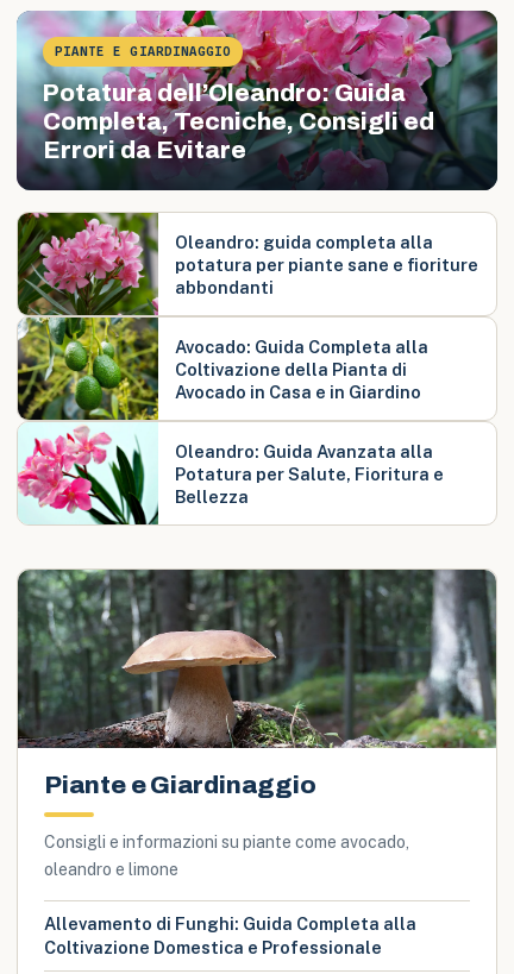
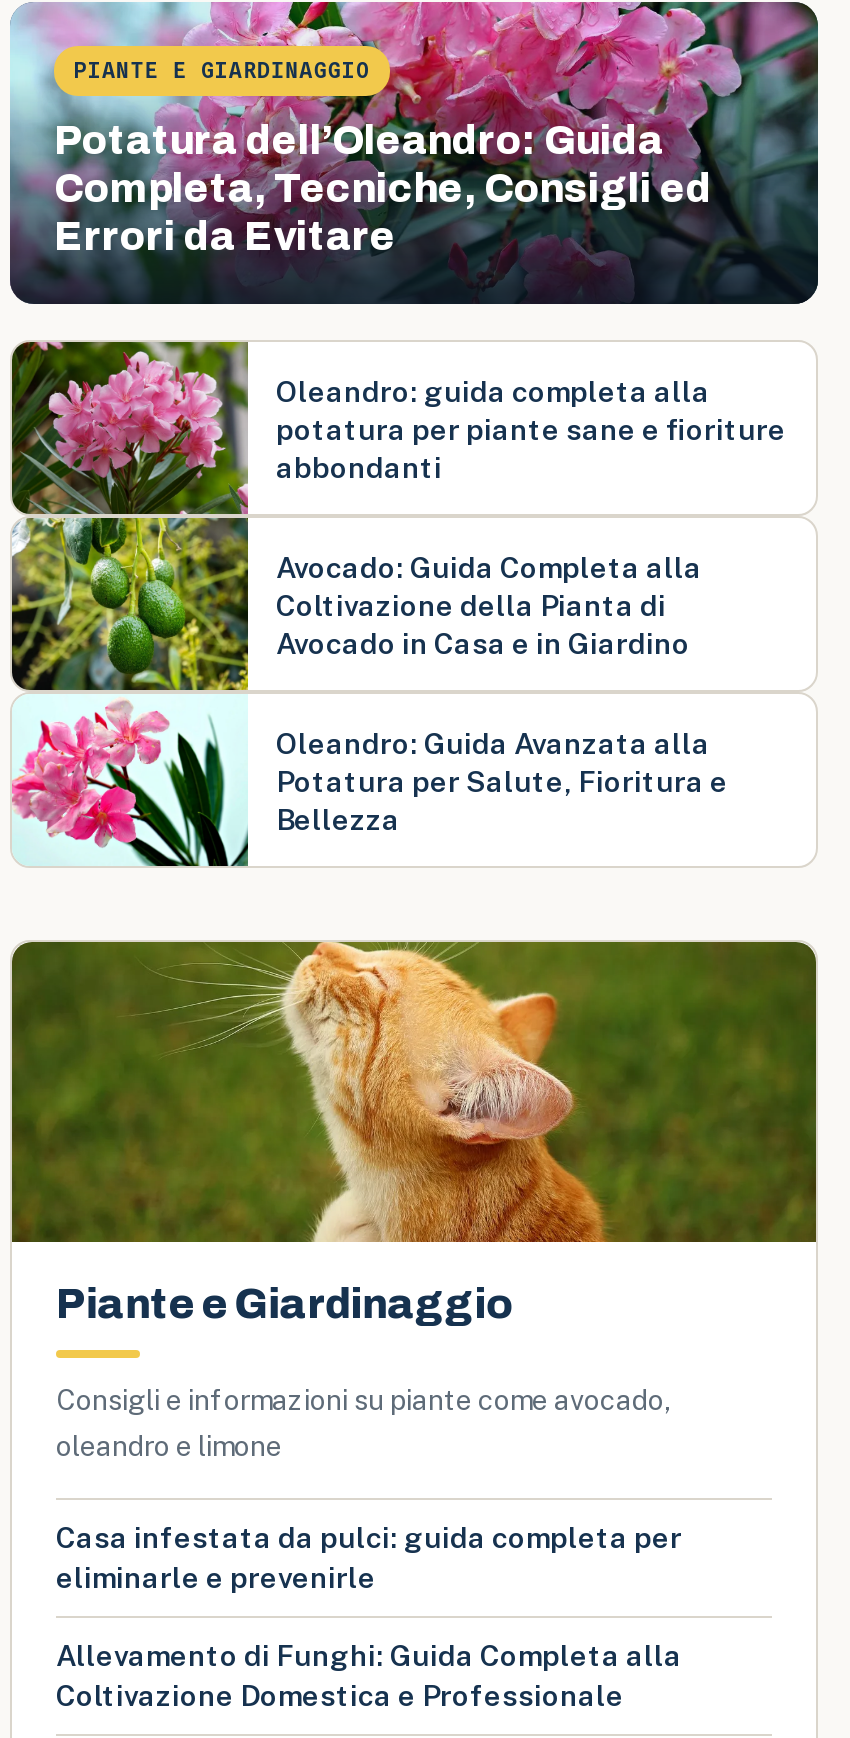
- [image]
+ [image]

+ Casa infestata da pulci: guida completa per
+ eliminarle e prevenirle
